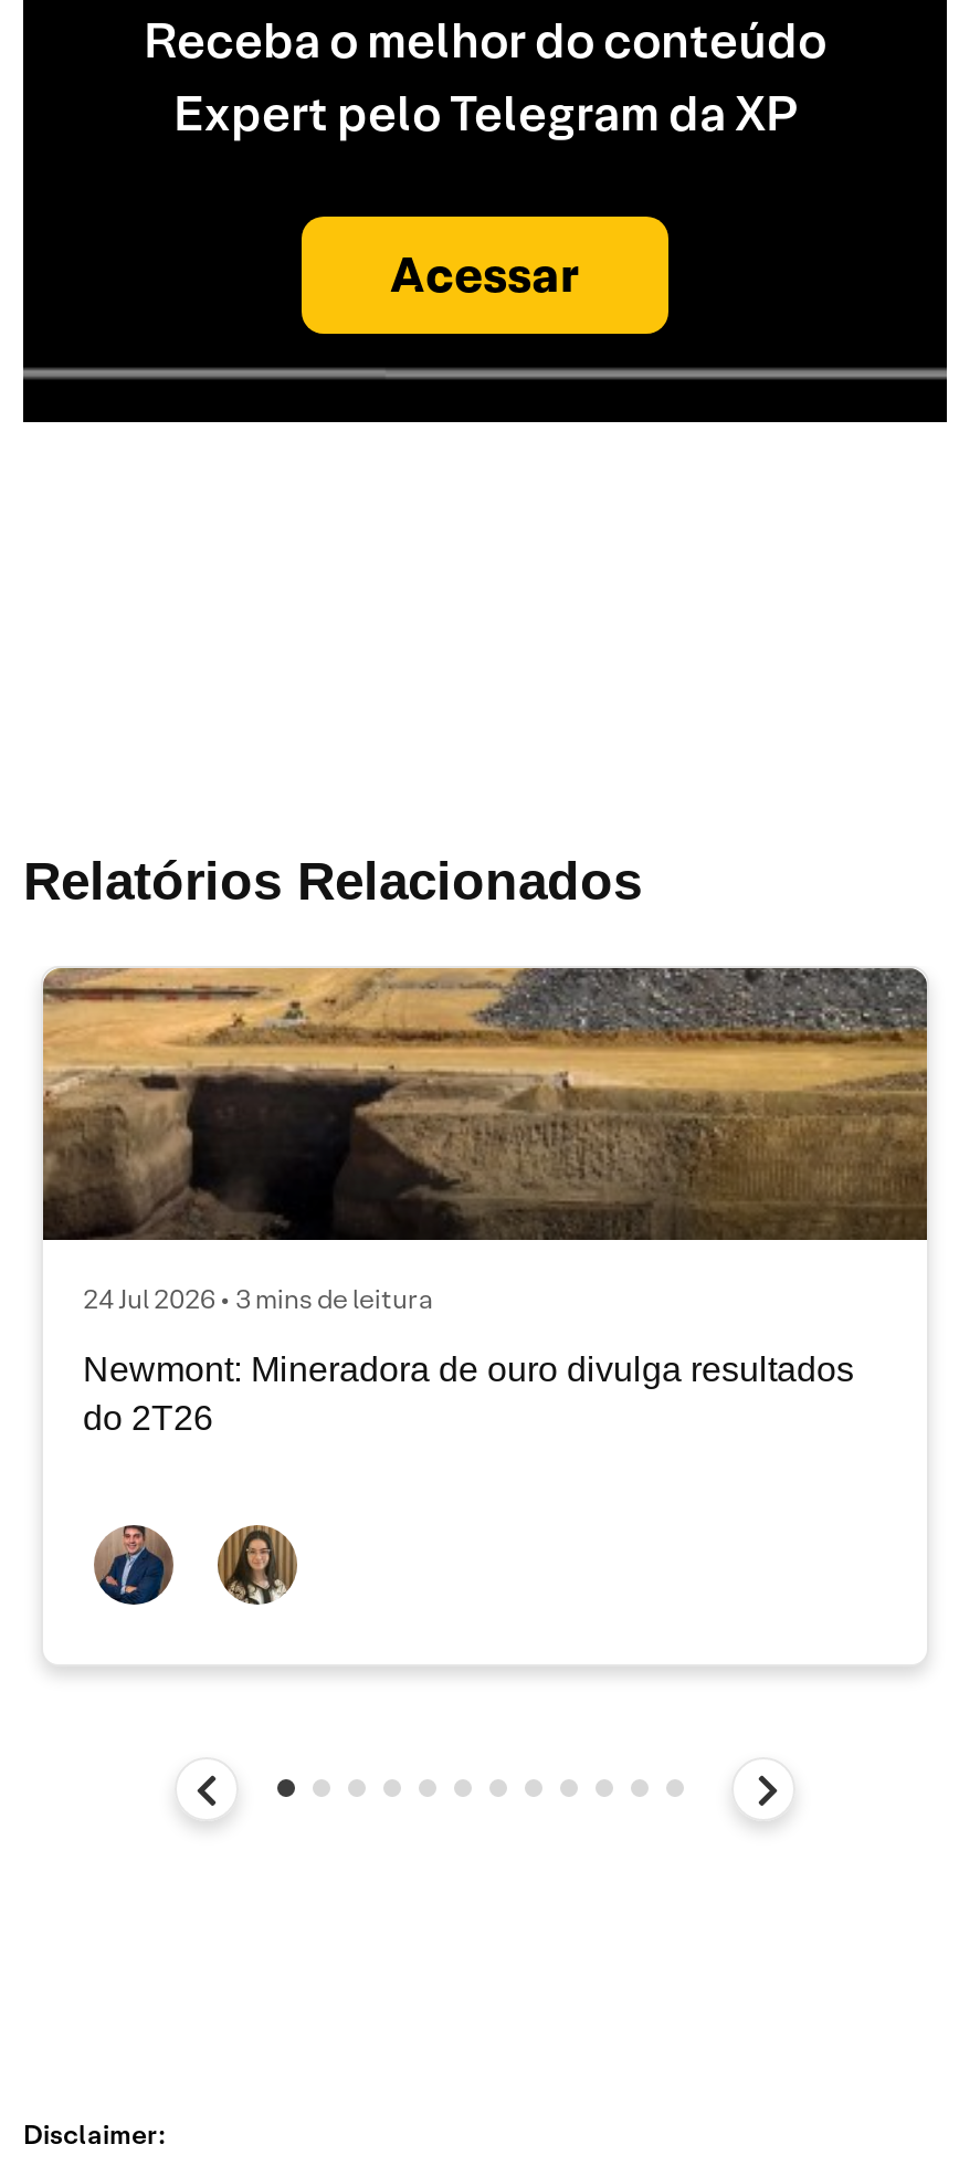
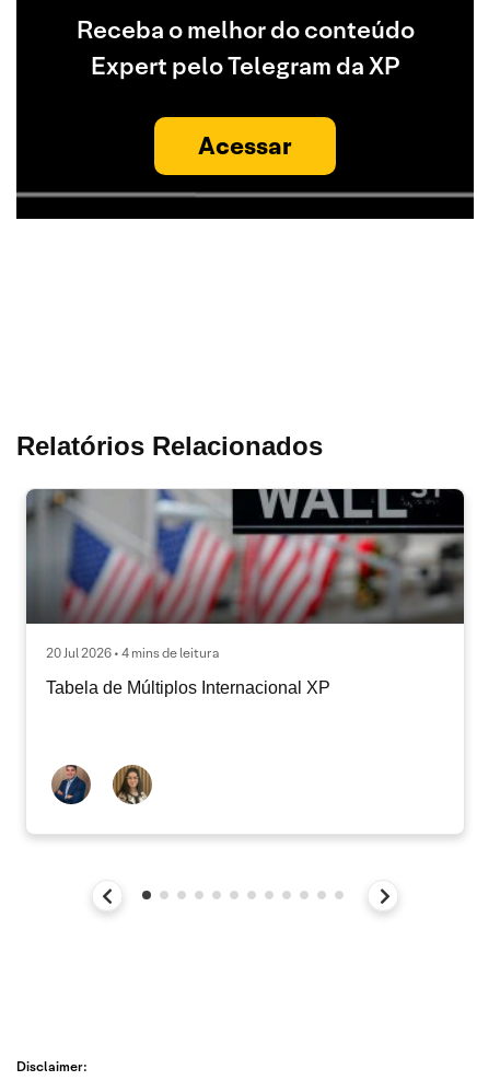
- [image]
- 24 Jul 2026 • 3 mins de leitura
+ [image]
+ 20 Jul 2026 • 4 mins de leitura

- Newmont: Mineradora de ouro divulga resultados
- do 2T26
+ Tabela de Múltiplos Internacional XP
